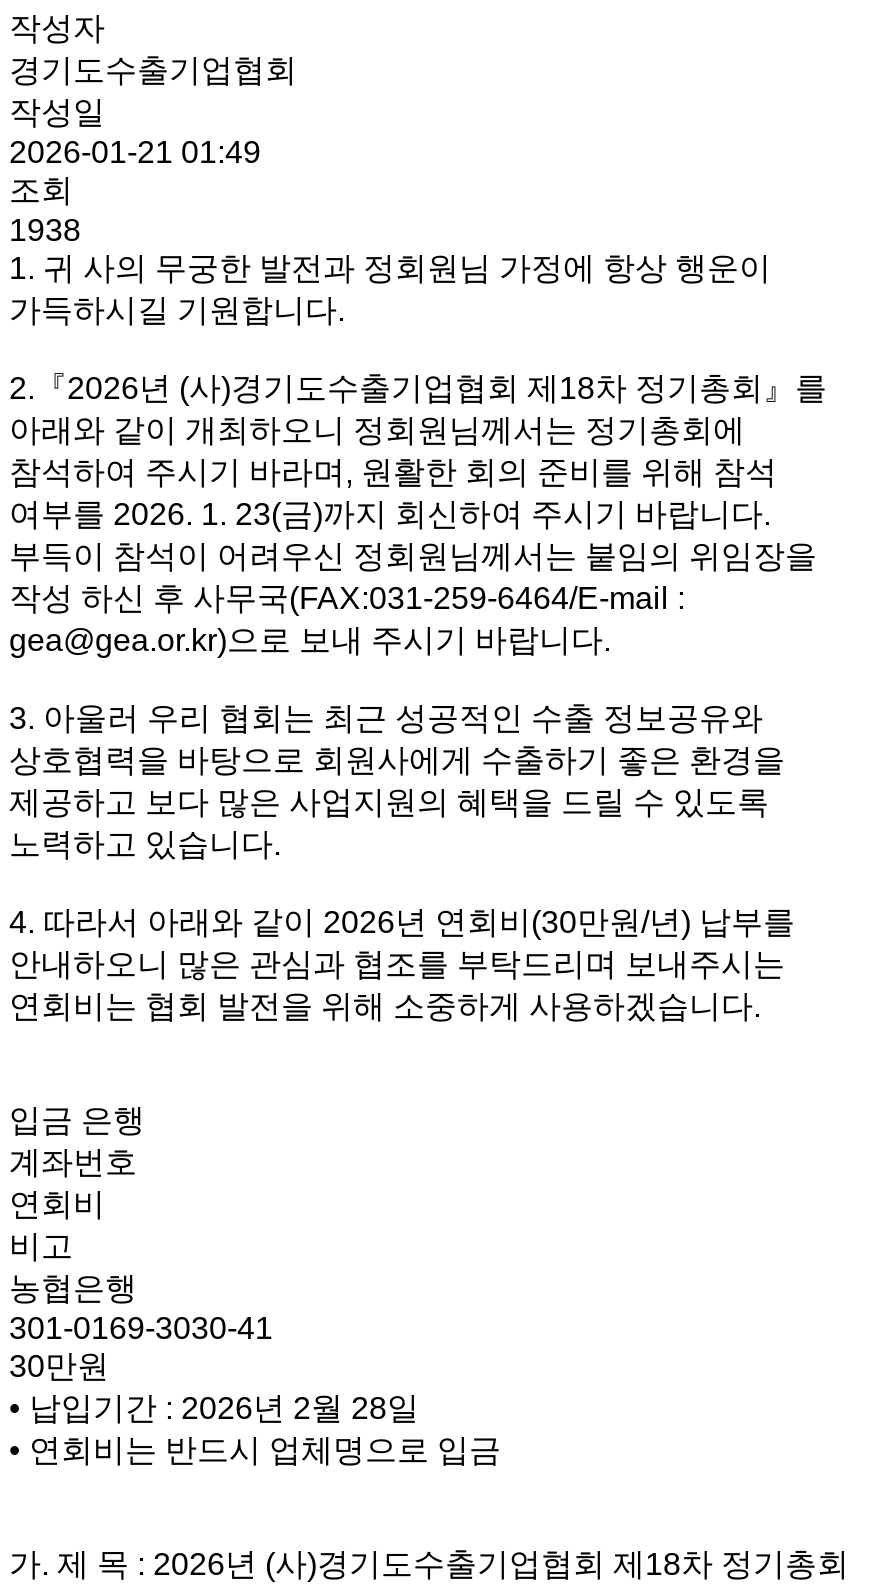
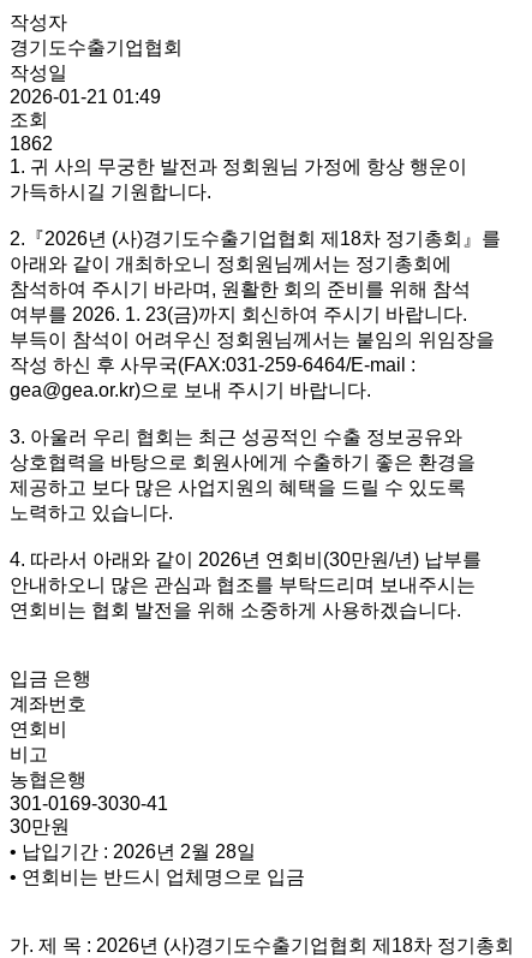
- 1938
+ 1862
